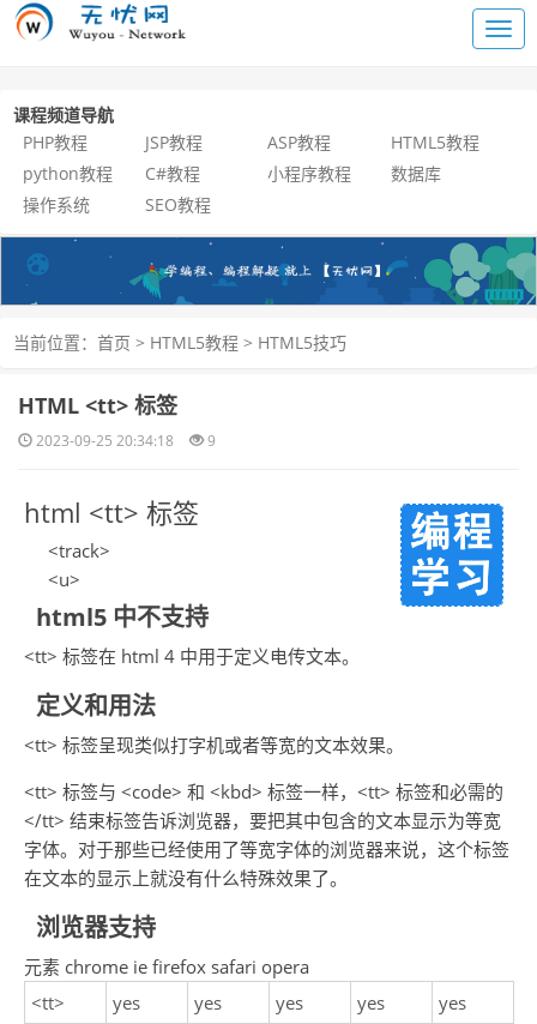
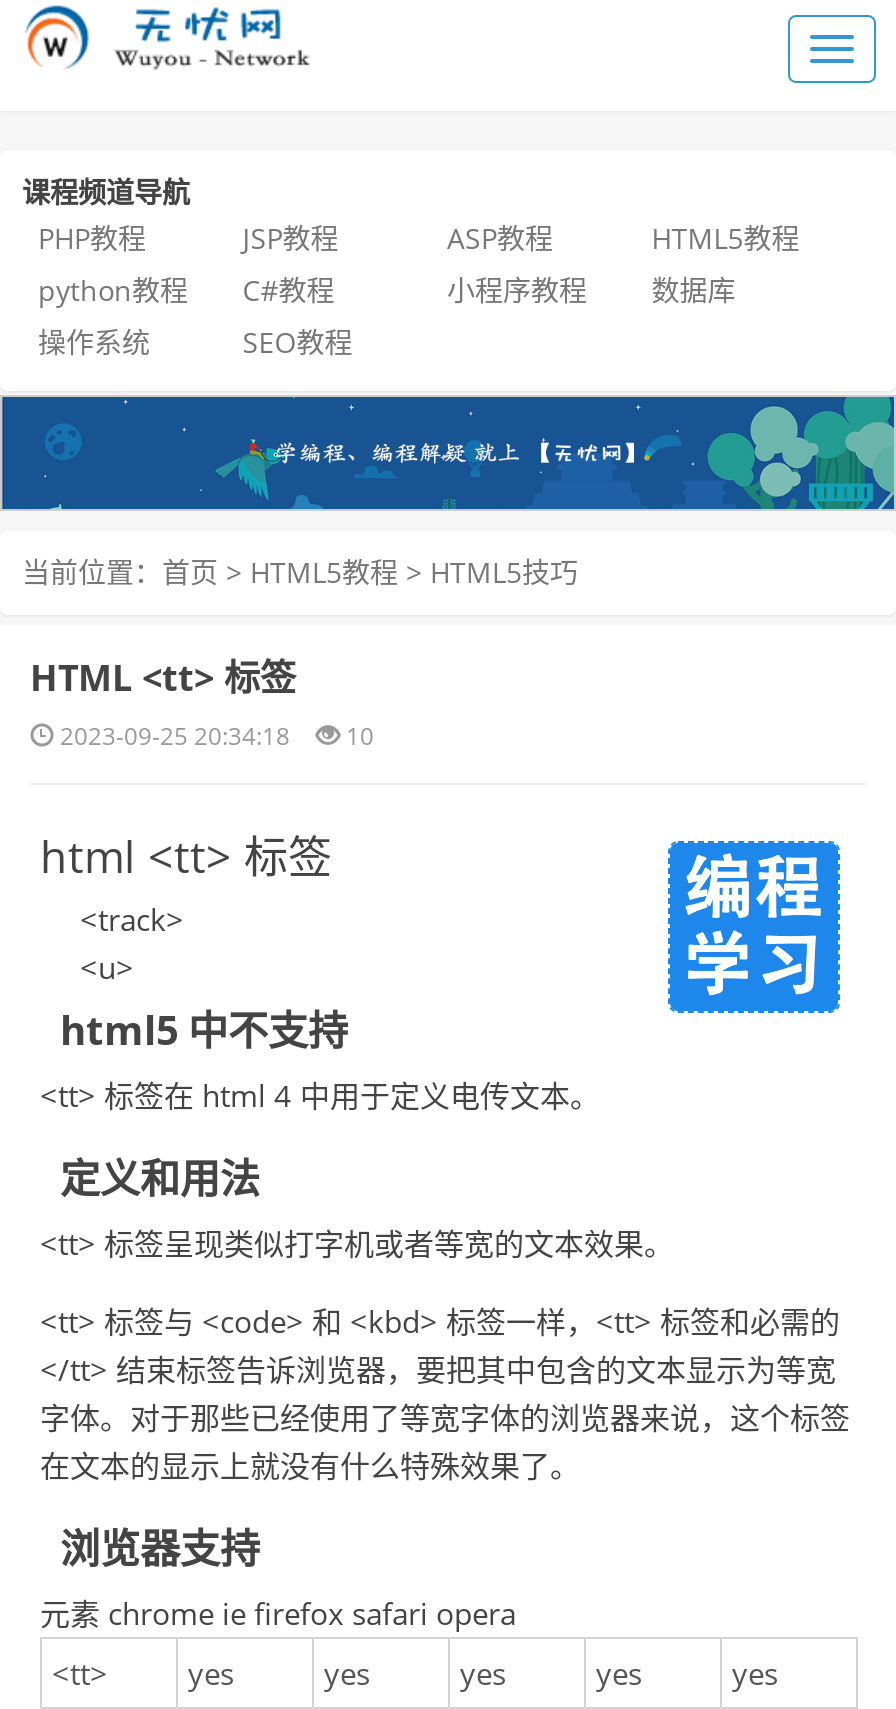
- 2023-09-25 20:34:18 9
+ 2023-09-25 20:34:18 10
